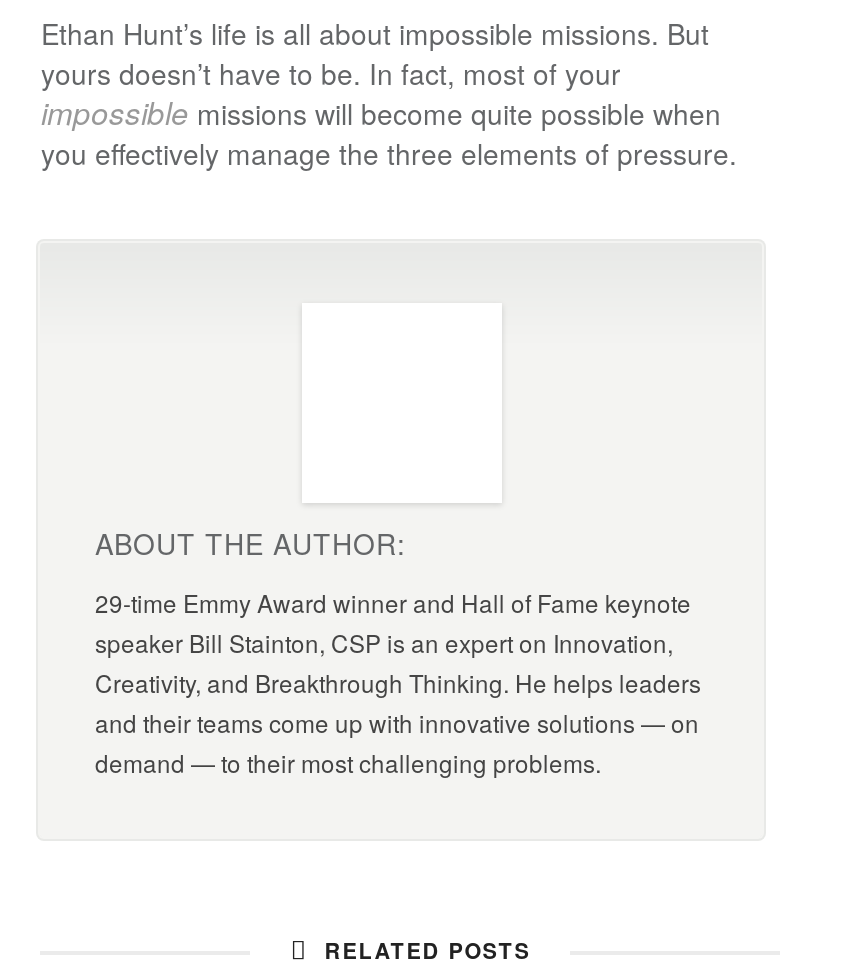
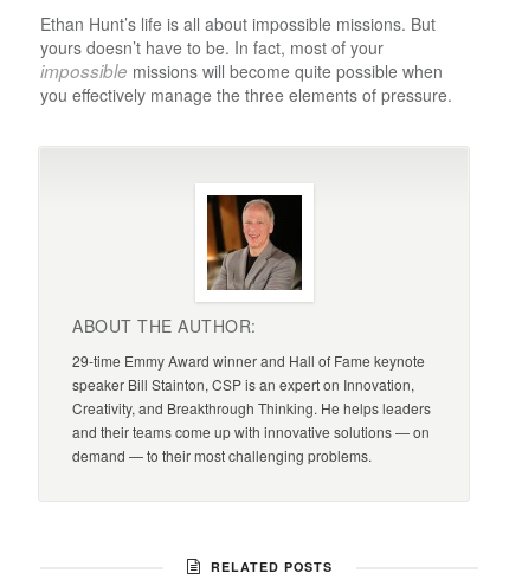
+ [image]
